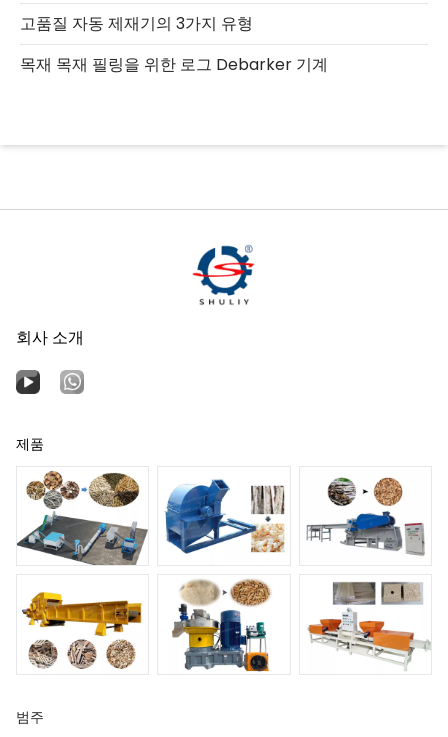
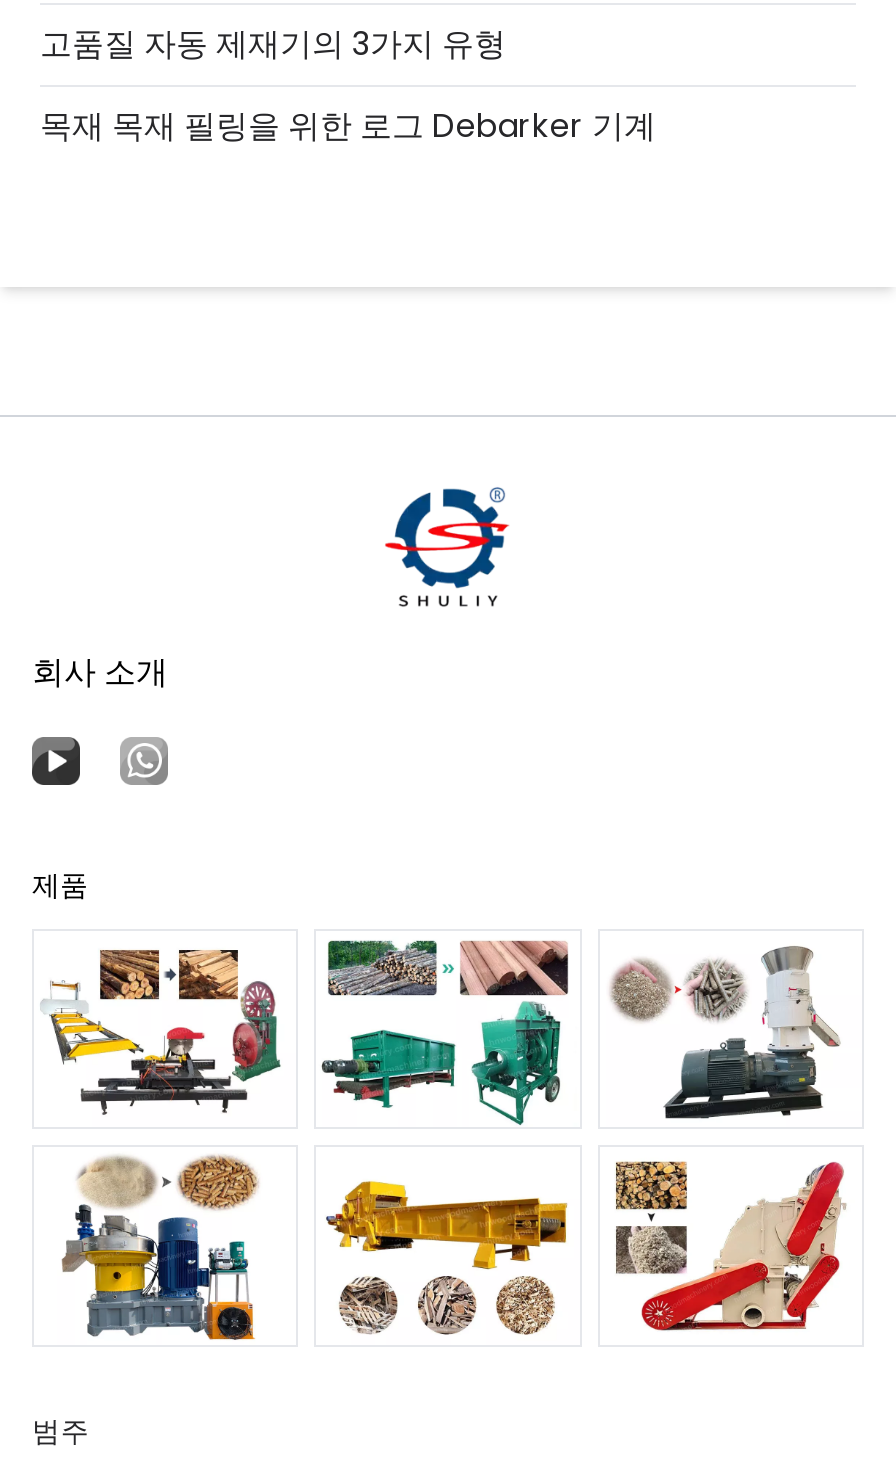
- [image]
+ [image]

- [image]
+ [image]

- [image]
+ [image]

- [image]
+ [image]

- [image]
+ [image]

- [image]
+ [image]
